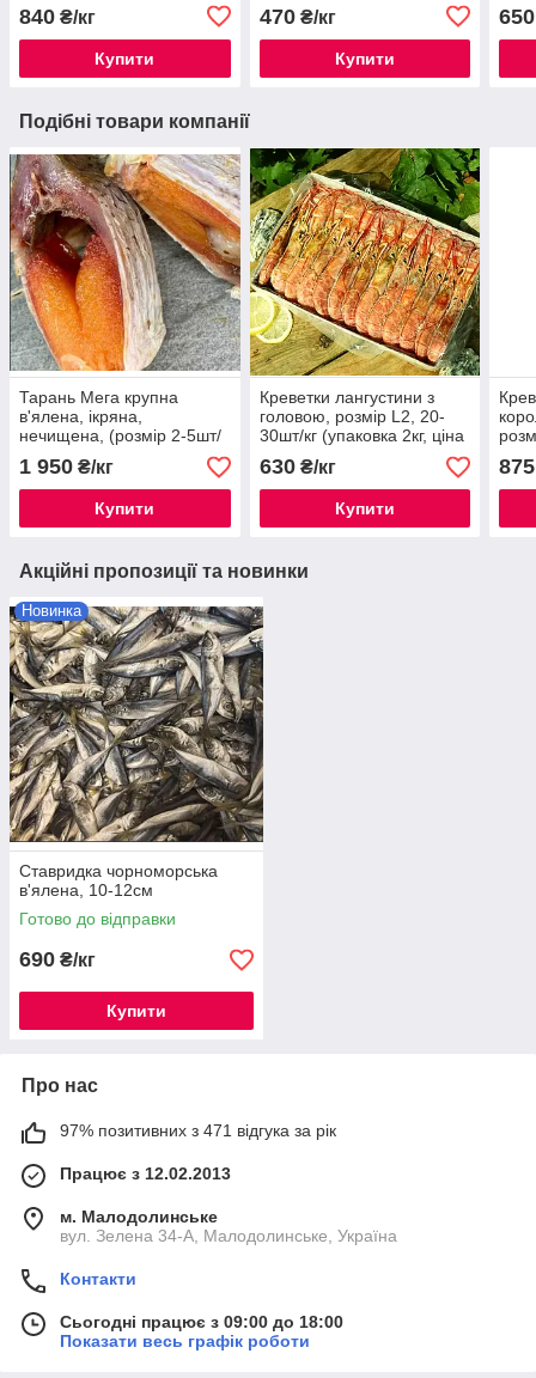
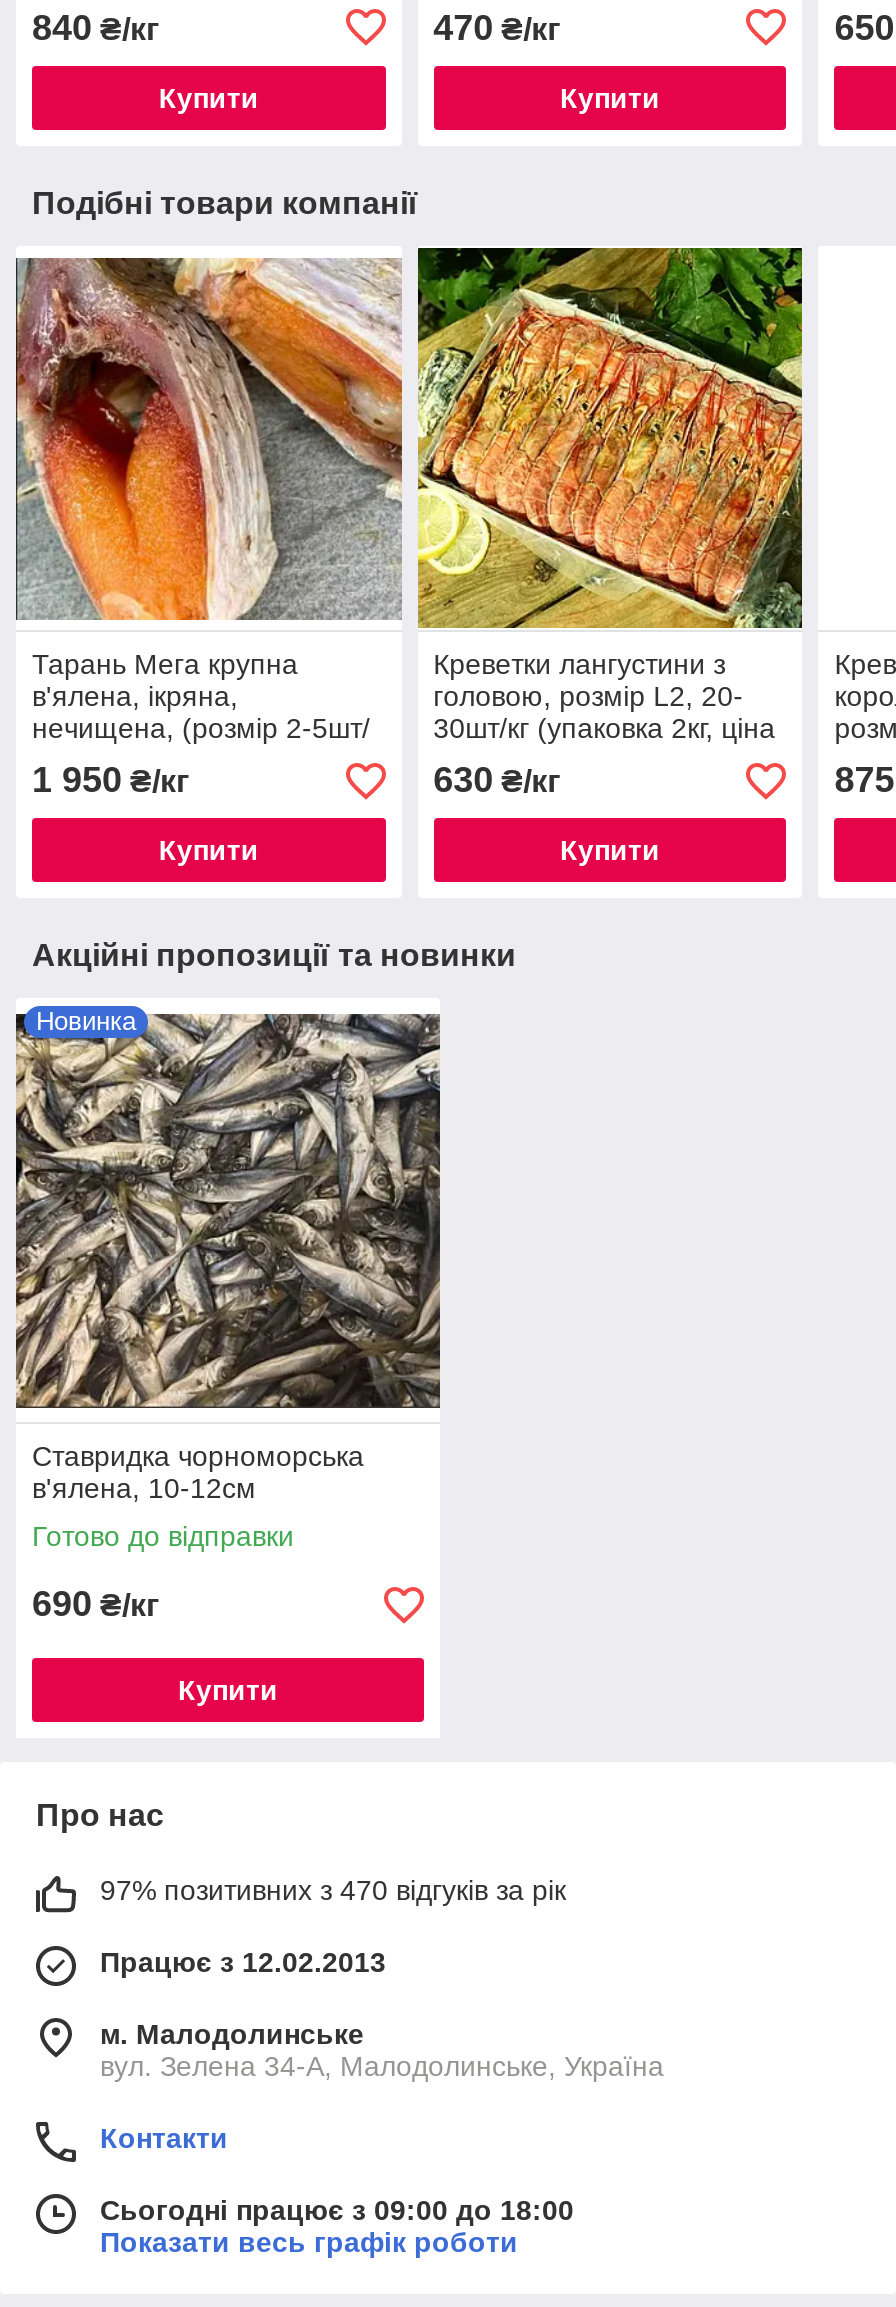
- 97% позитивних з 471 відгука за рік
+ 97% позитивних з 470 відгуків за рік
